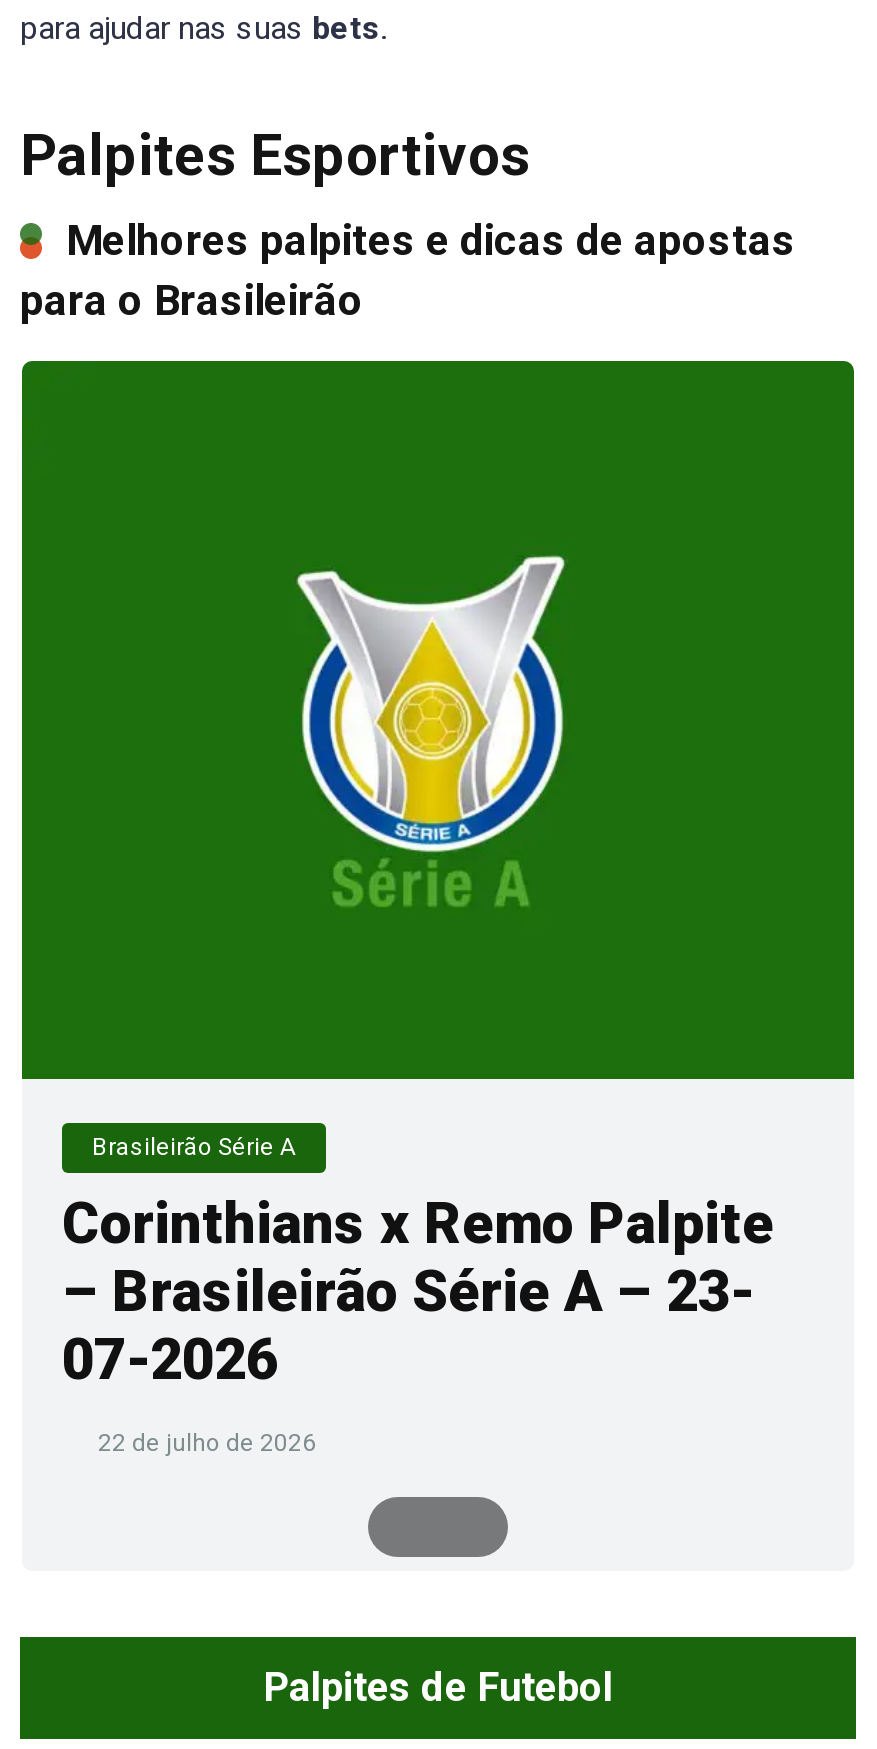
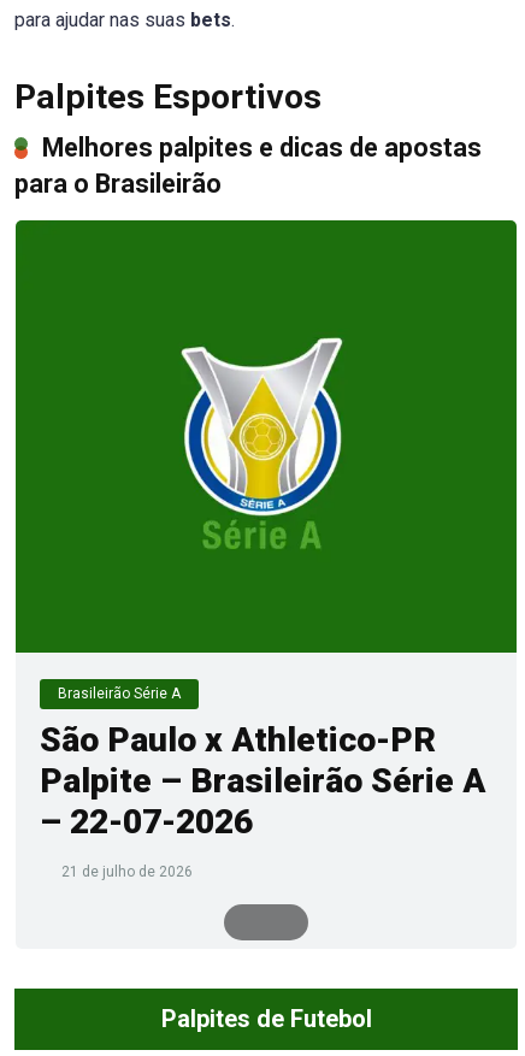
- Corinthians x Remo Palpite
- – Brasileirão Série A – 23-
- 07-2026
+ São Paulo x Athletico-PR
+ Palpite – Brasileirão Série A
+ – 22-07-2026

- 22 de julho de 2026
+ 21 de julho de 2026
